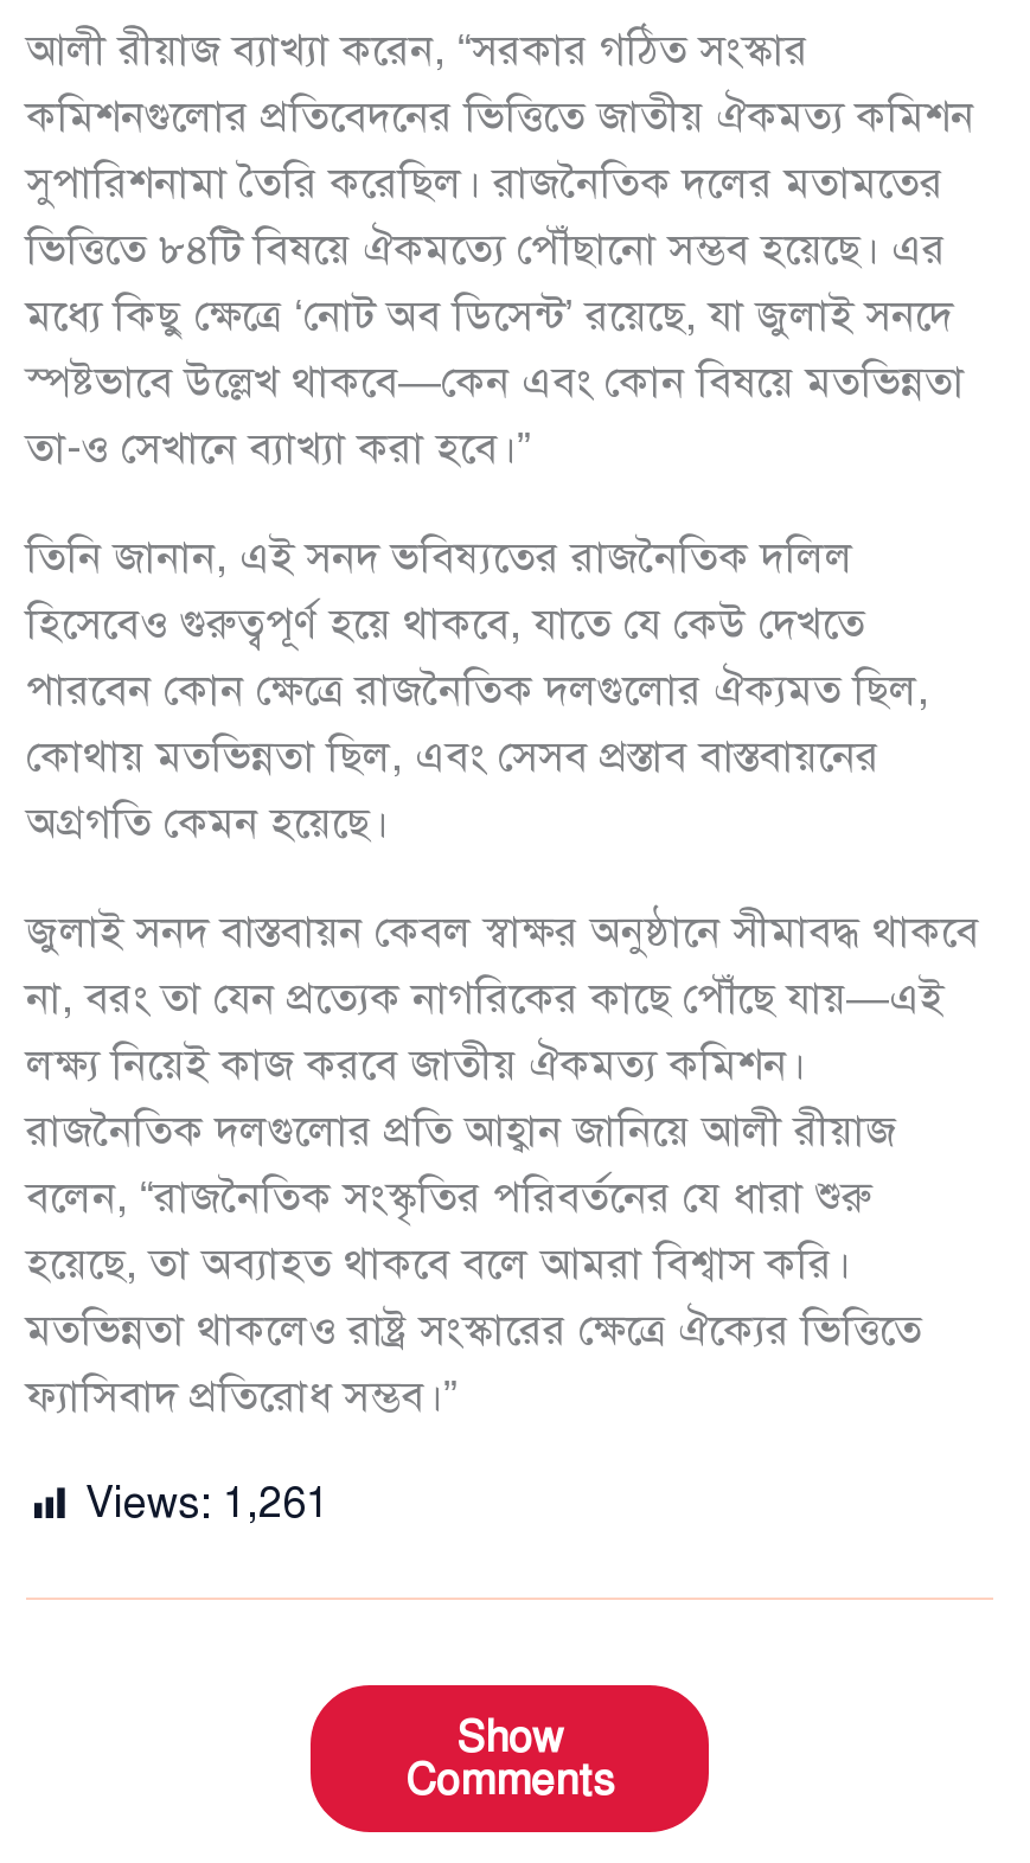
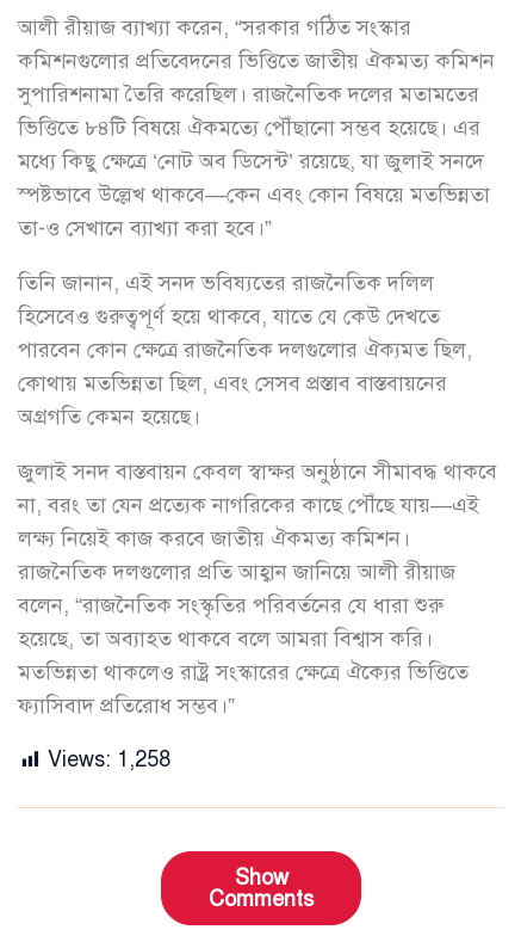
- Views: 1,261
+ Views: 1,258
